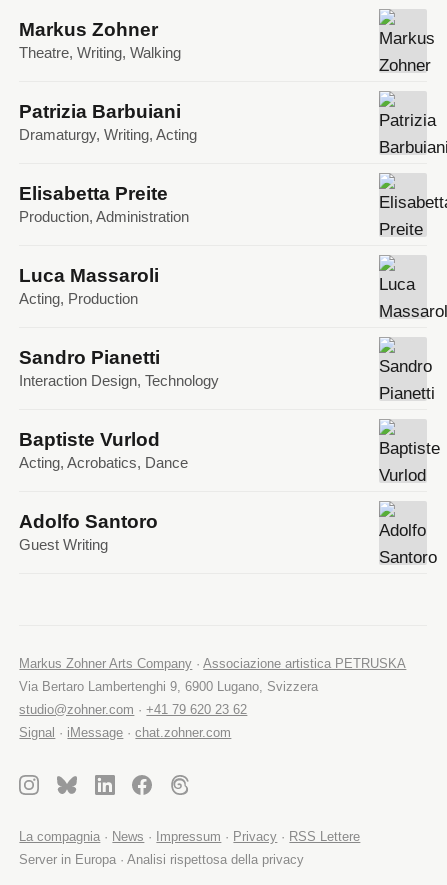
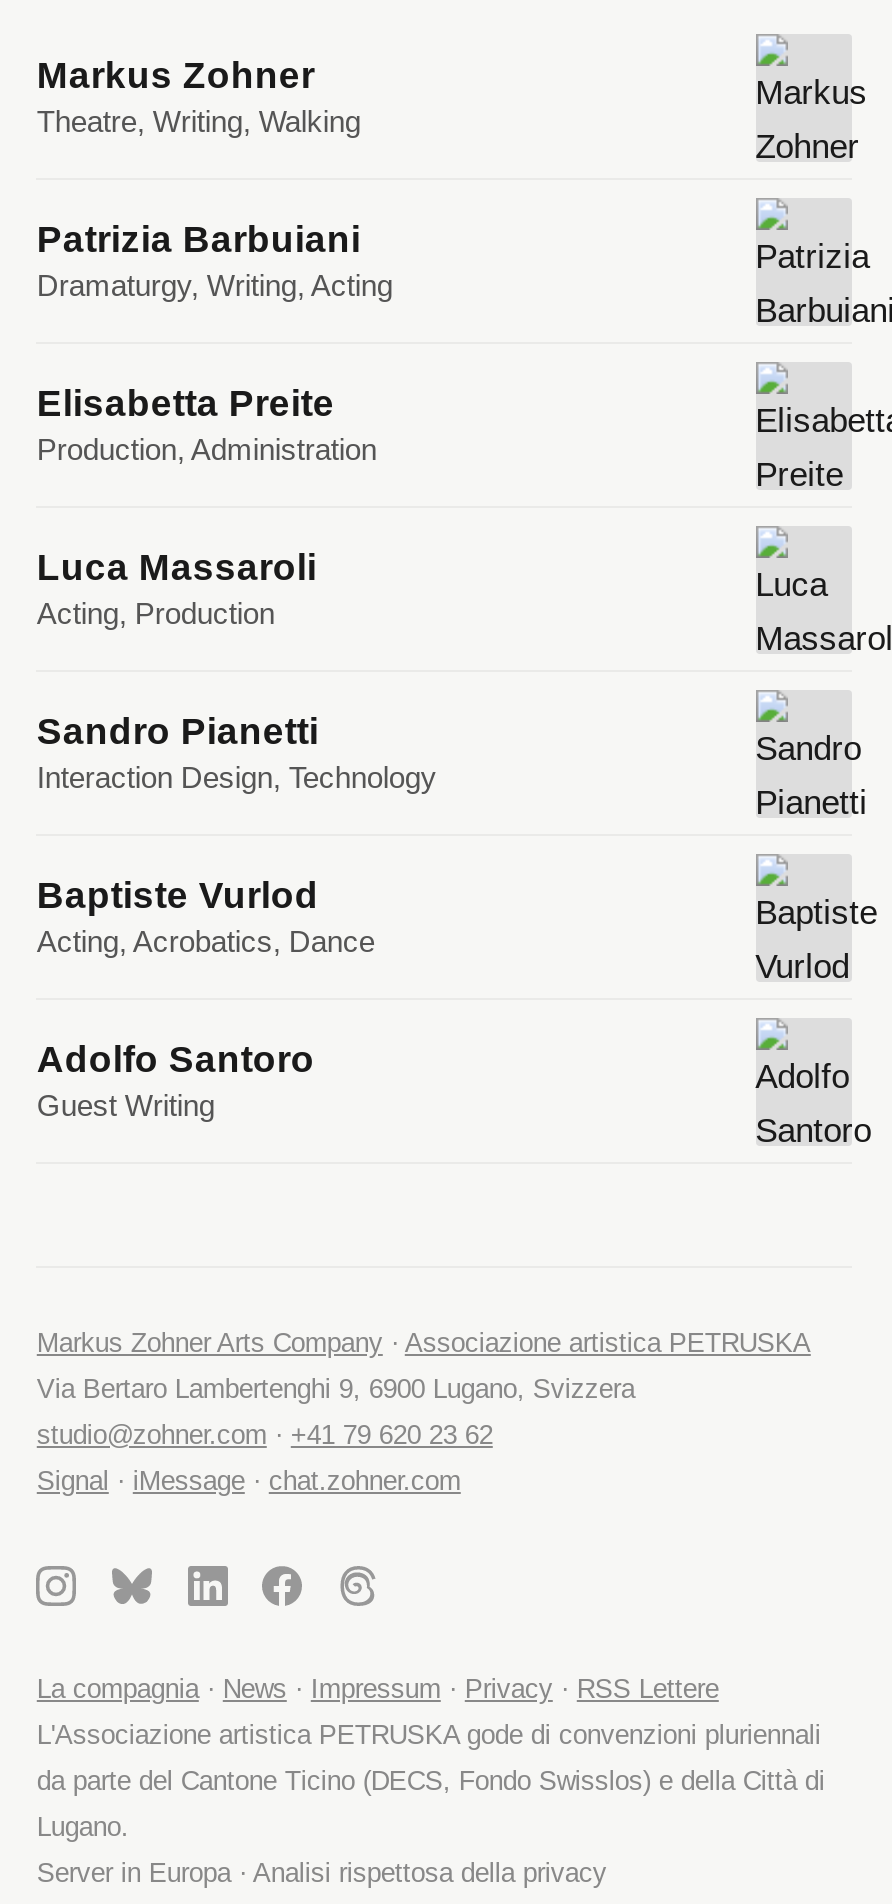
+ L'Associazione artistica PETRUSKA gode di convenzioni pluriennali
+ da parte del Cantone Ticino (DECS, Fondo Swisslos) e della Città di
+ Lugano.
